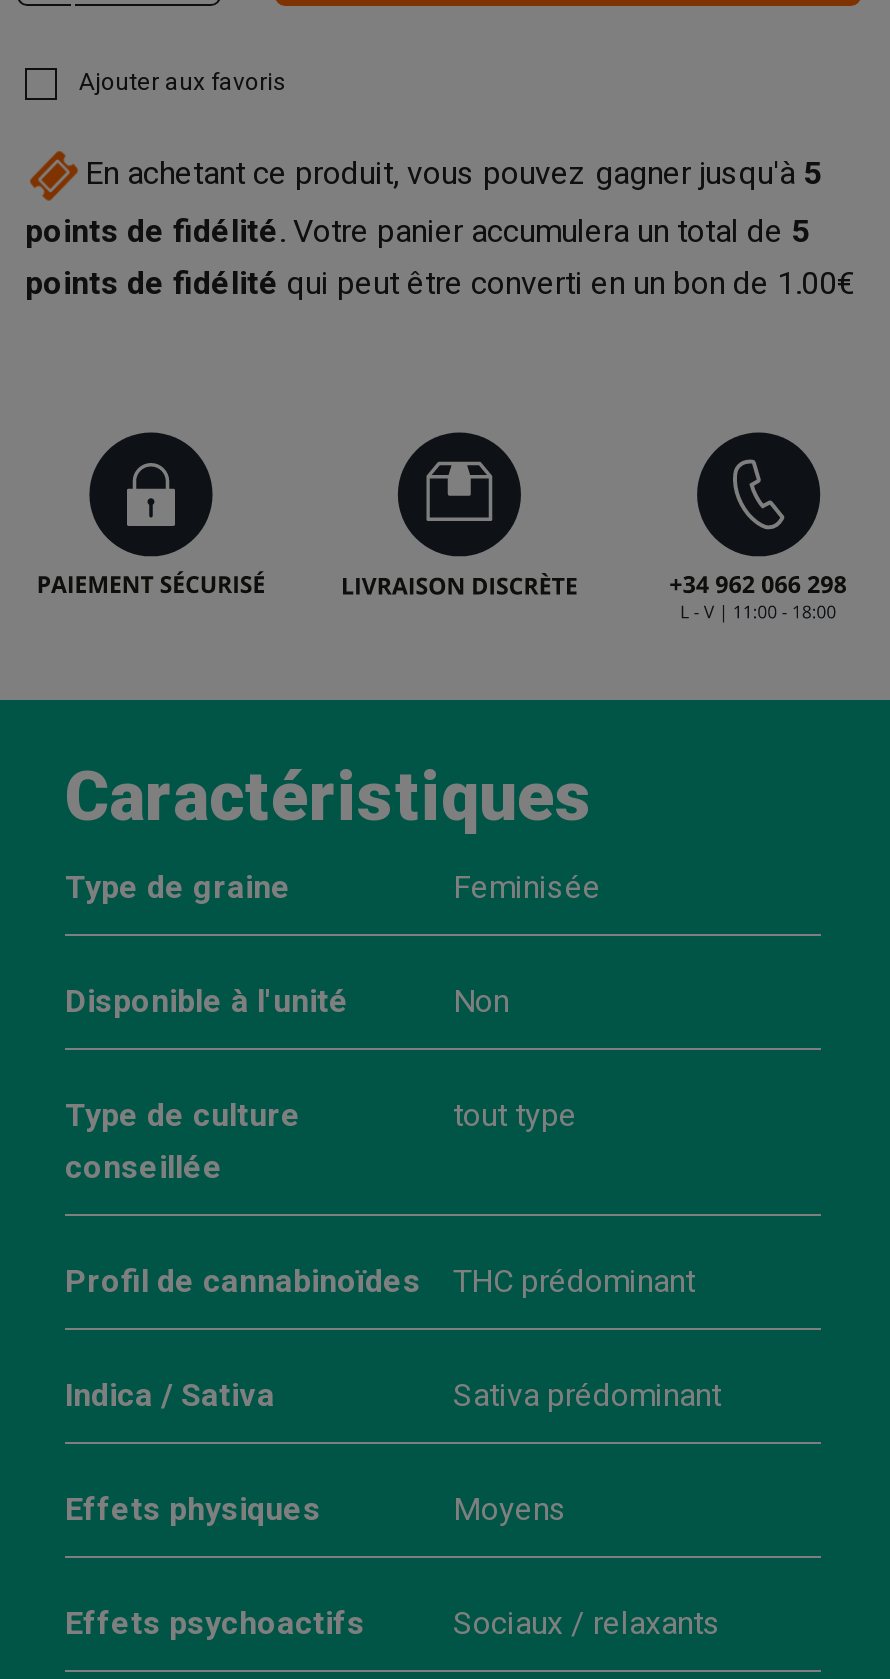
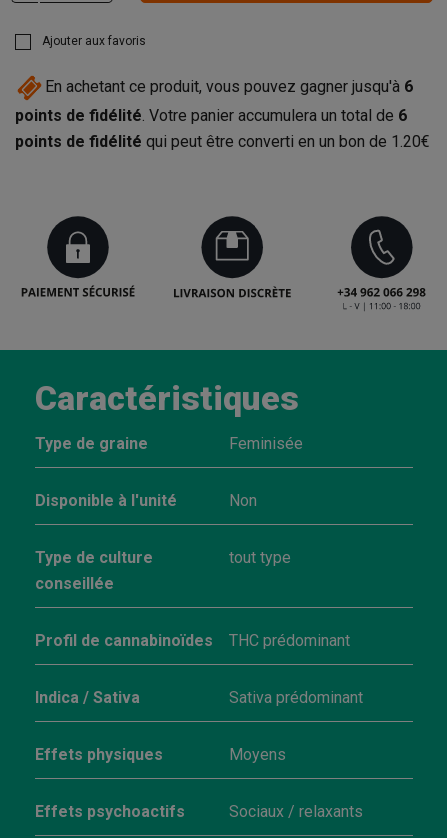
- En achetant ce produit, vous pouvez gagner jusqu'à 5
+ En achetant ce produit, vous pouvez gagner jusqu'à 6

- points de fidélité. Votre panier accumulera un total de 5
+ points de fidélité. Votre panier accumulera un total de 6

- points de fidélité qui peut être converti en un bon de 1.00€
+ points de fidélité qui peut être converti en un bon de 1.20€
